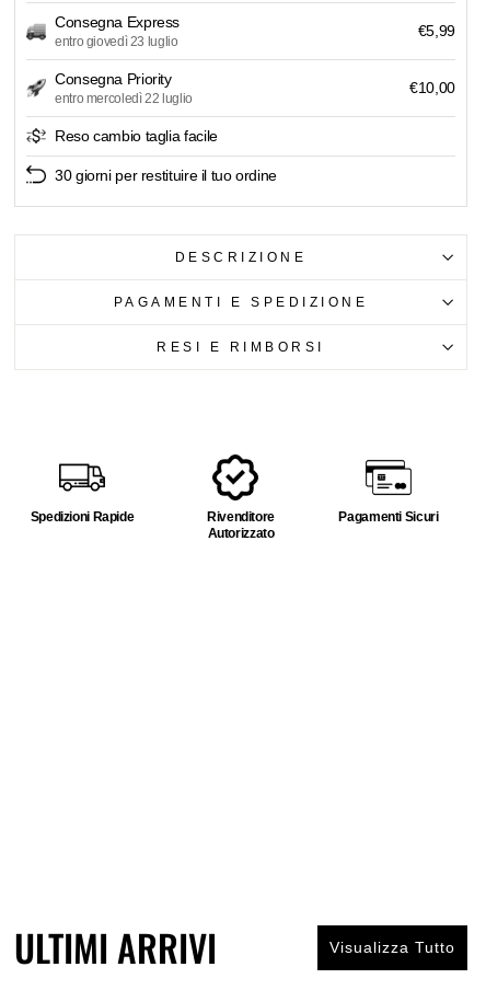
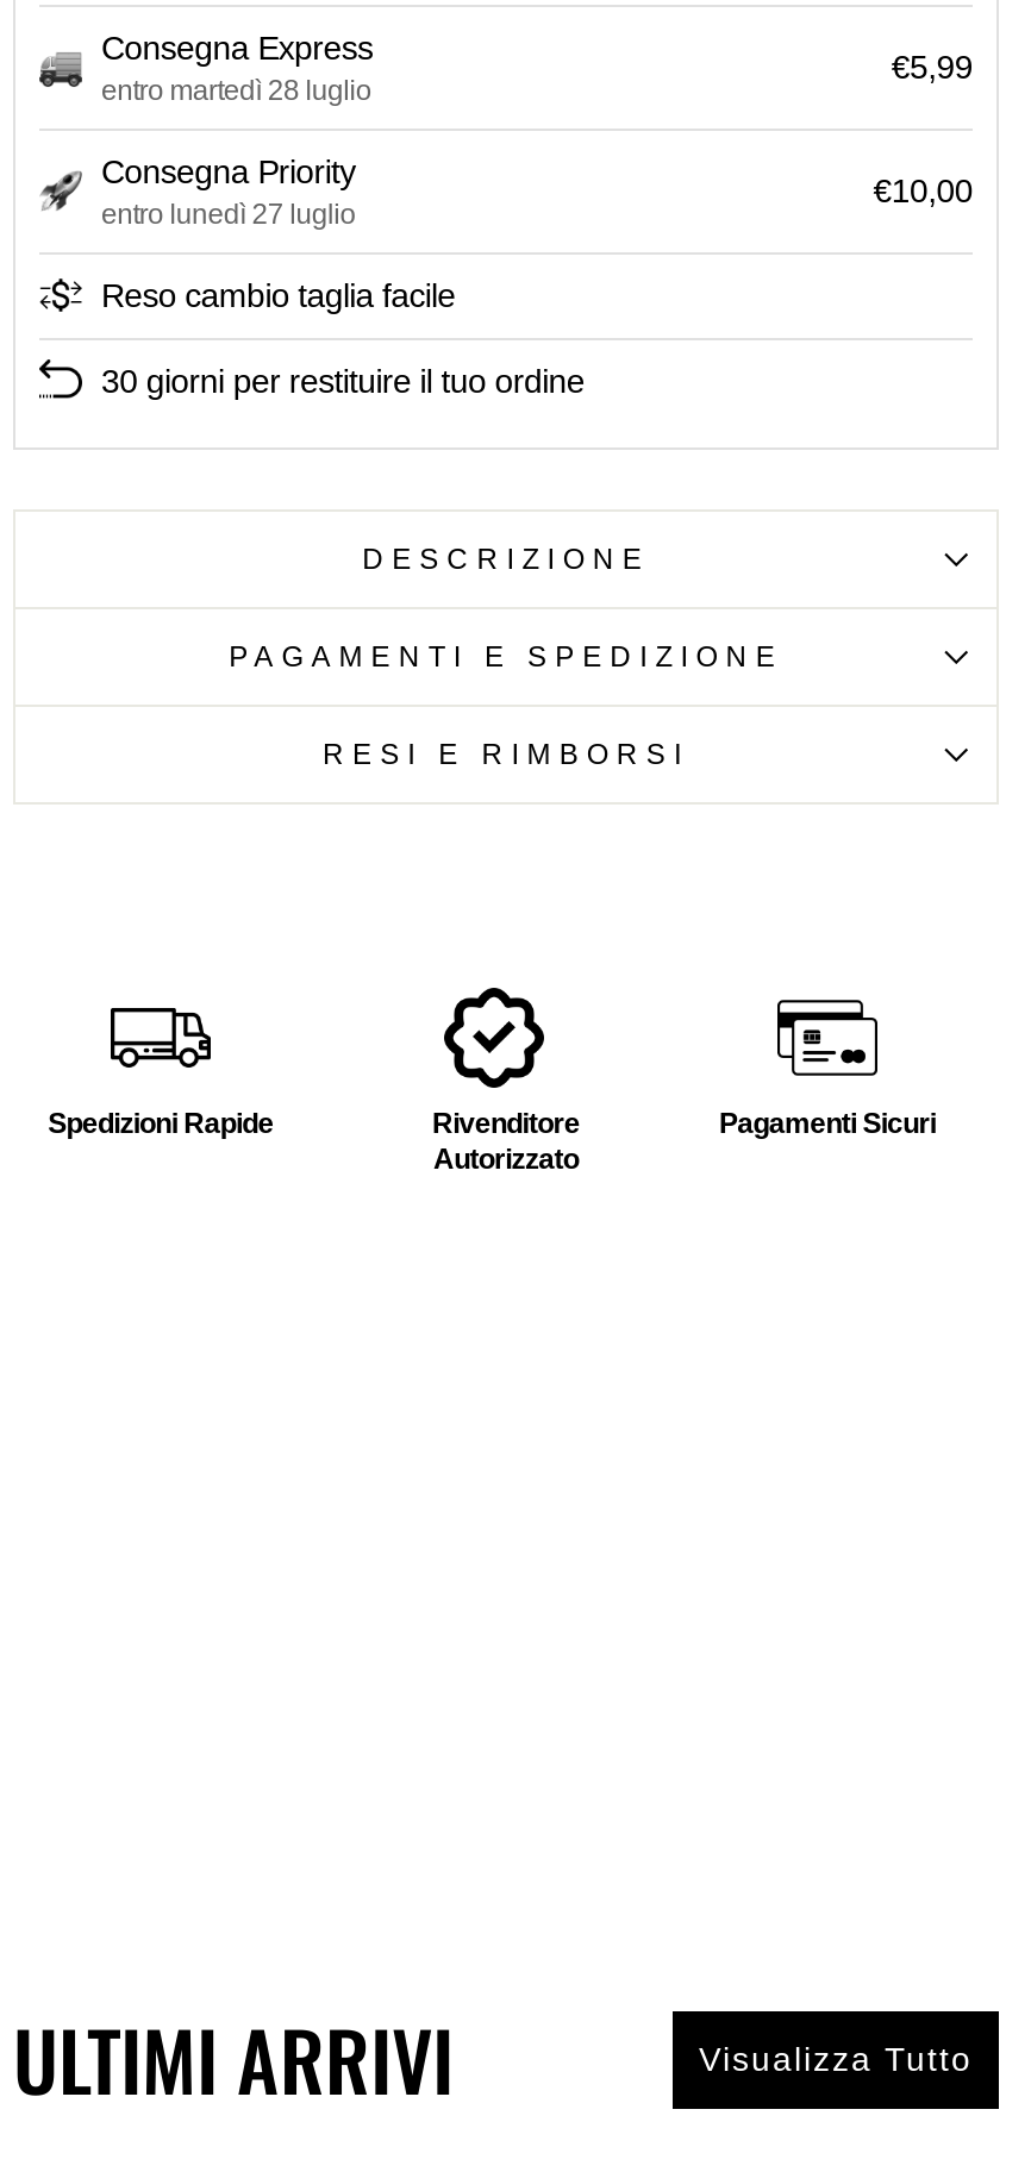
- entro giovedì 23 luglio
+ entro martedì 28 luglio

- entro mercoledì 22 luglio
+ entro lunedì 27 luglio
